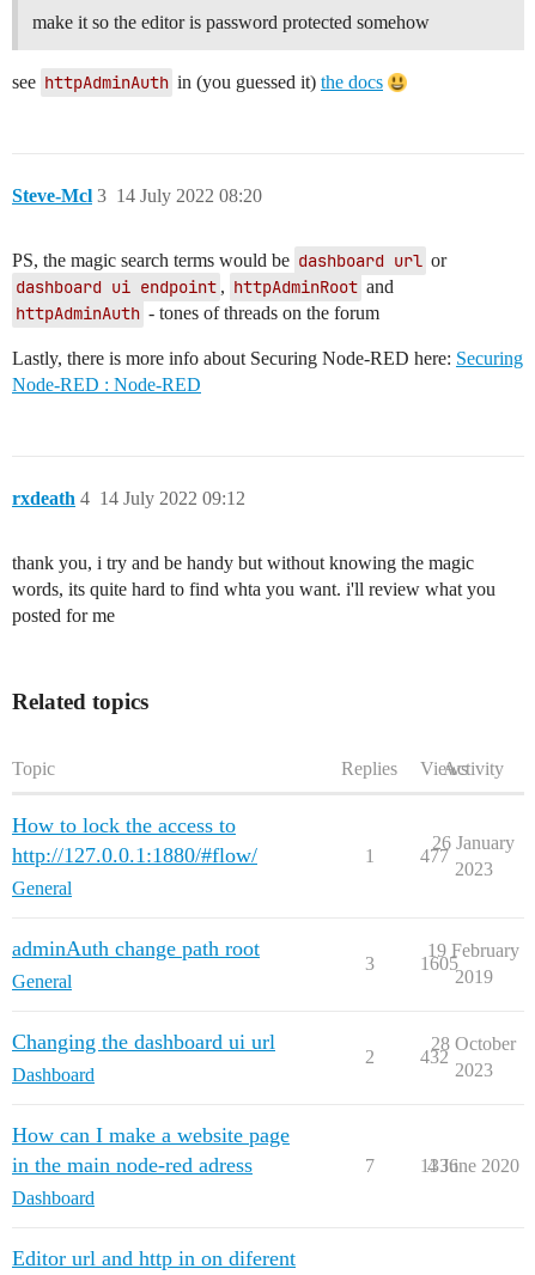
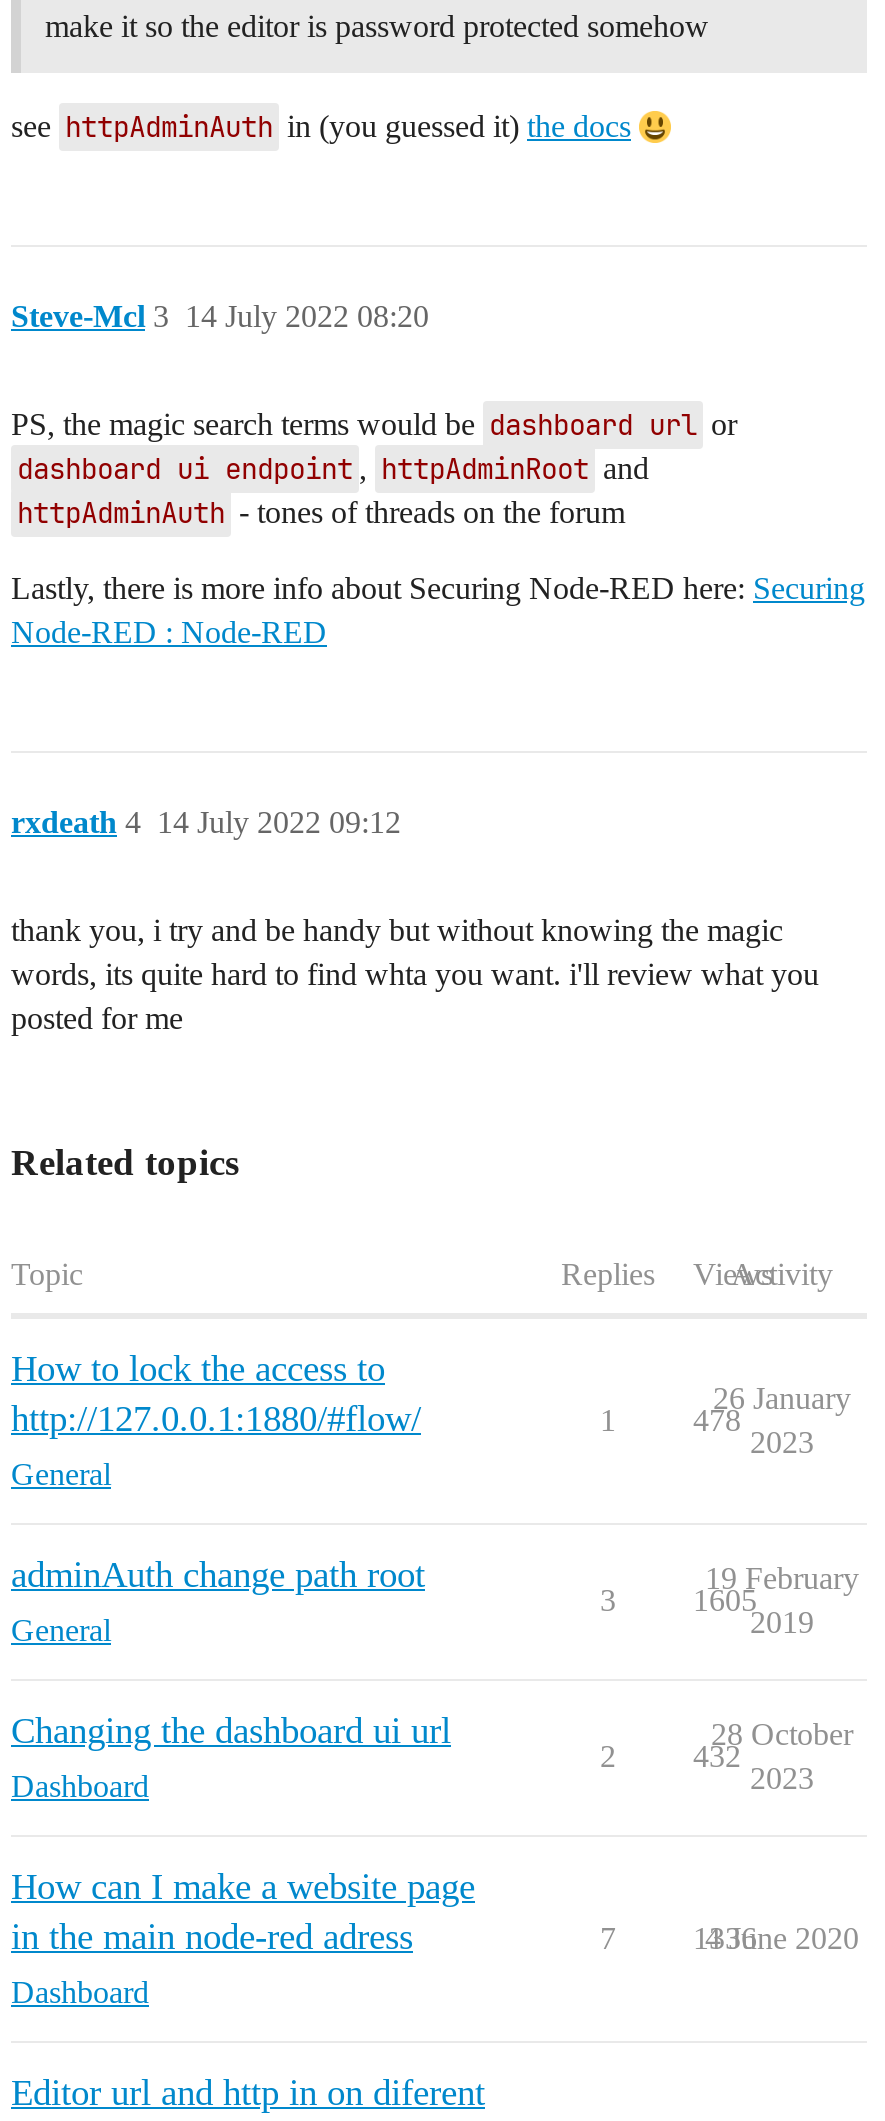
- 477
+ 478
